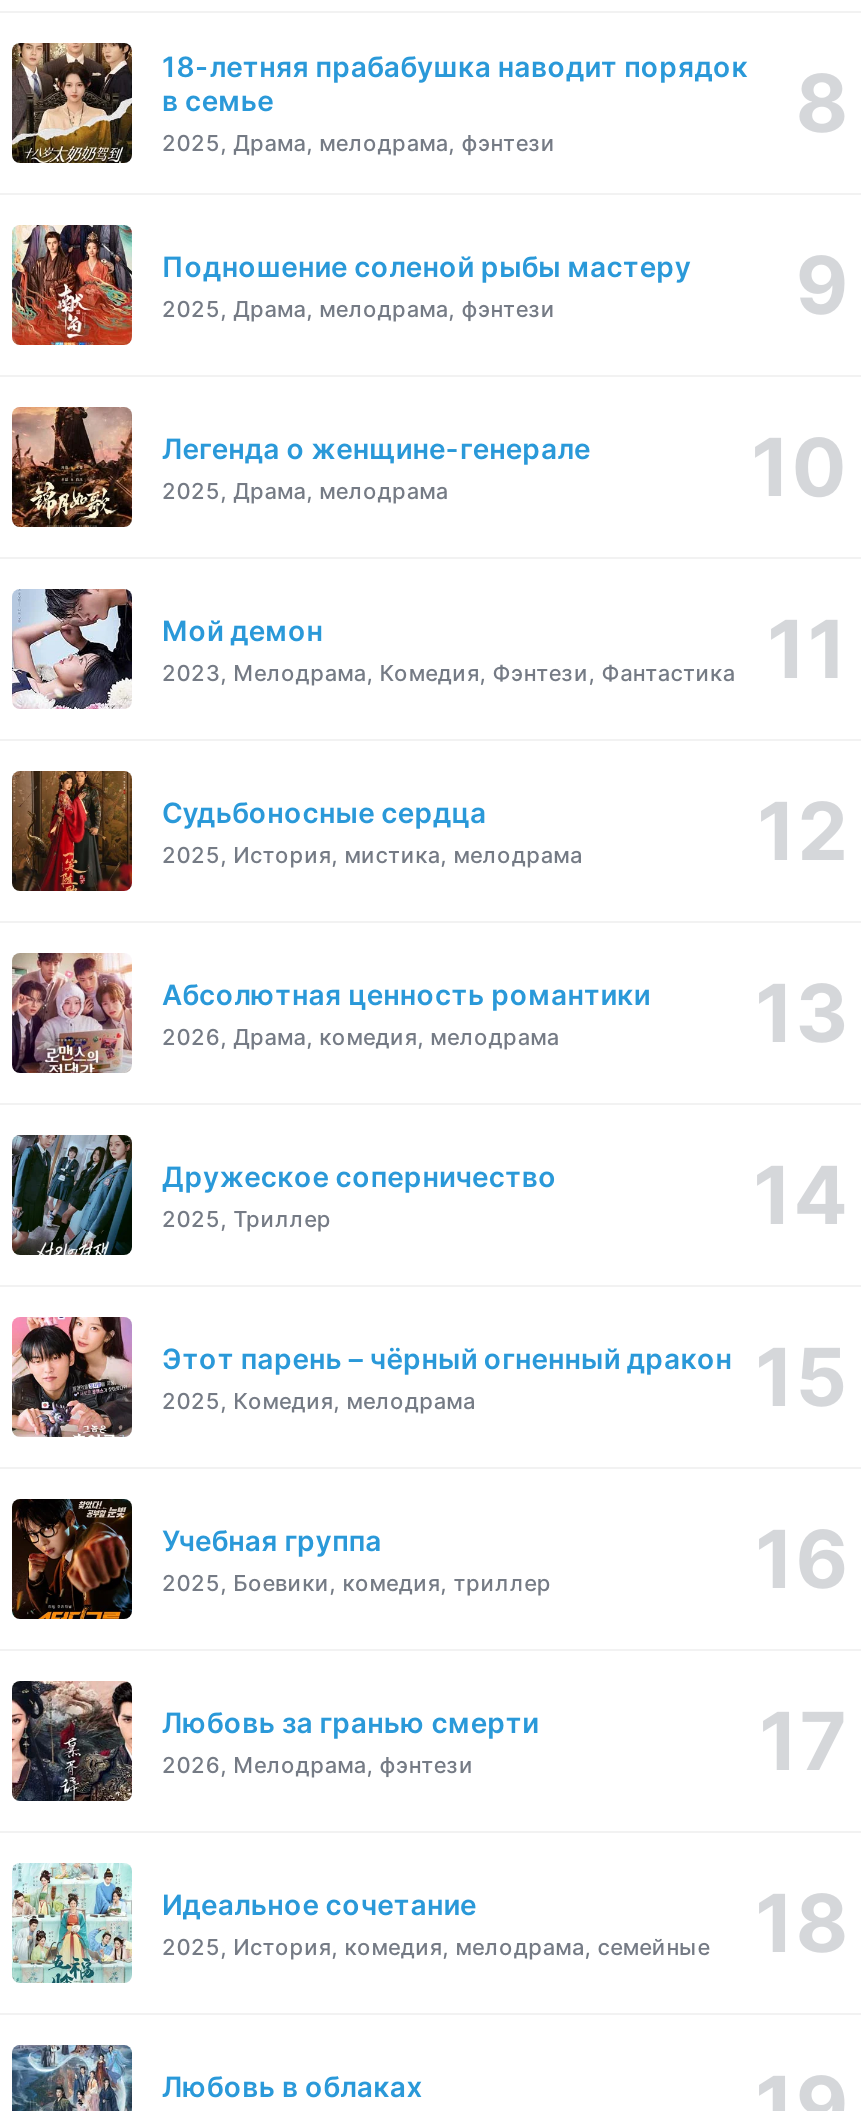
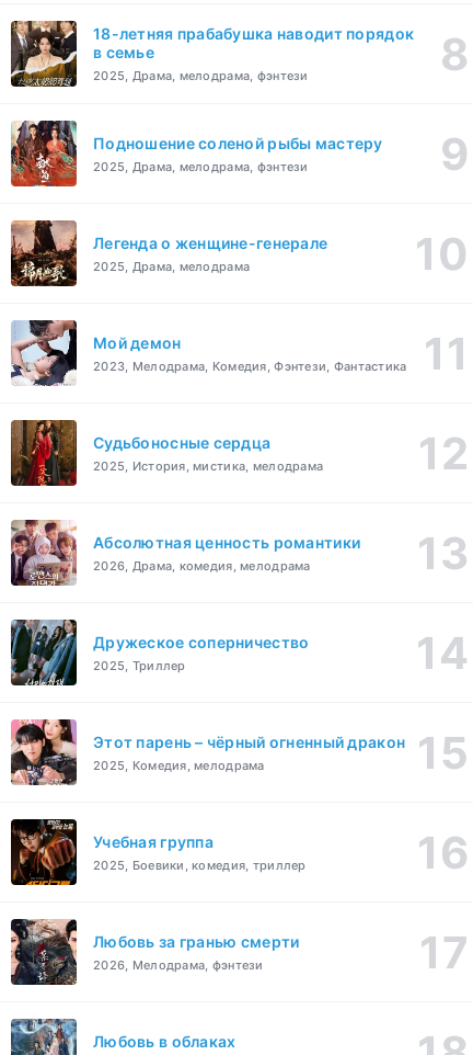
- [image]
- Идеальное сочетание
- 2025, История, комедия, мелодрама, семейные
